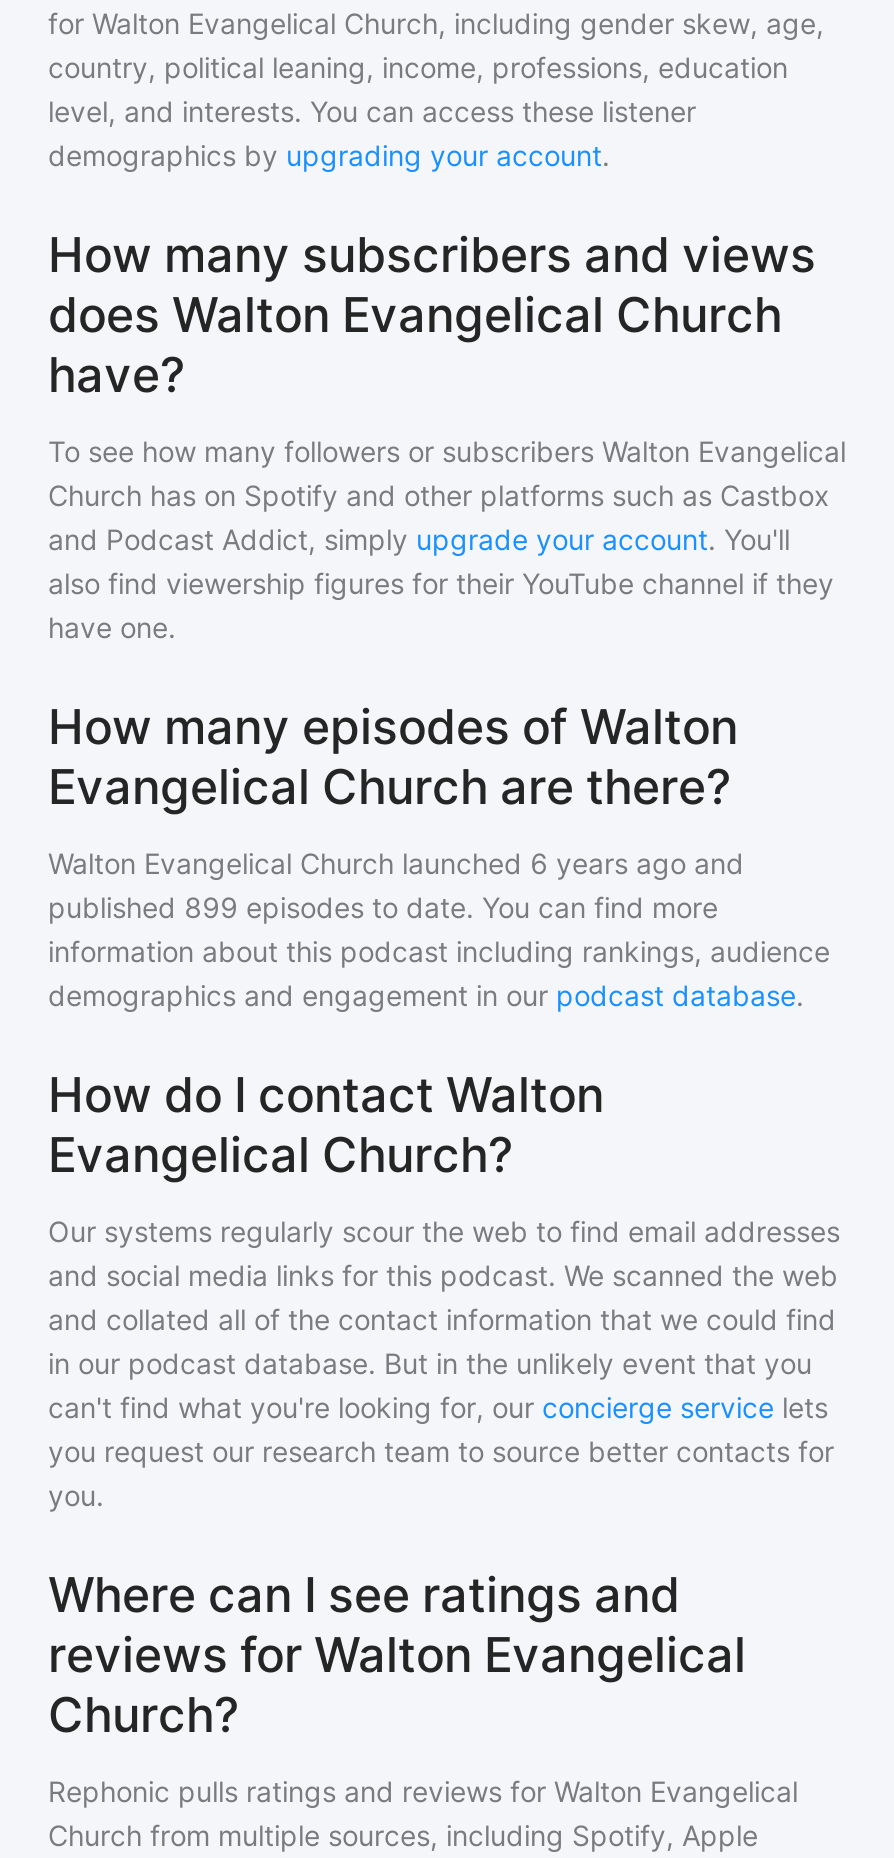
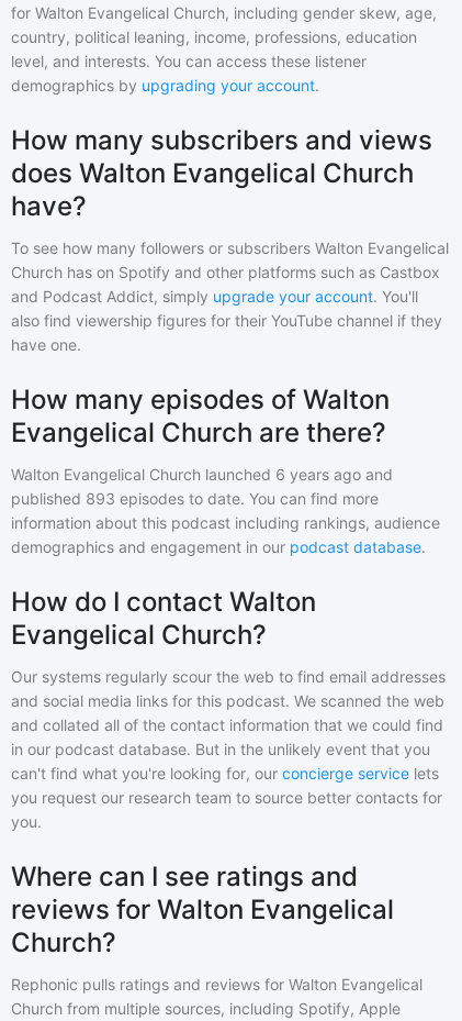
- published 899 episodes to date. You can find more
+ published 893 episodes to date. You can find more
